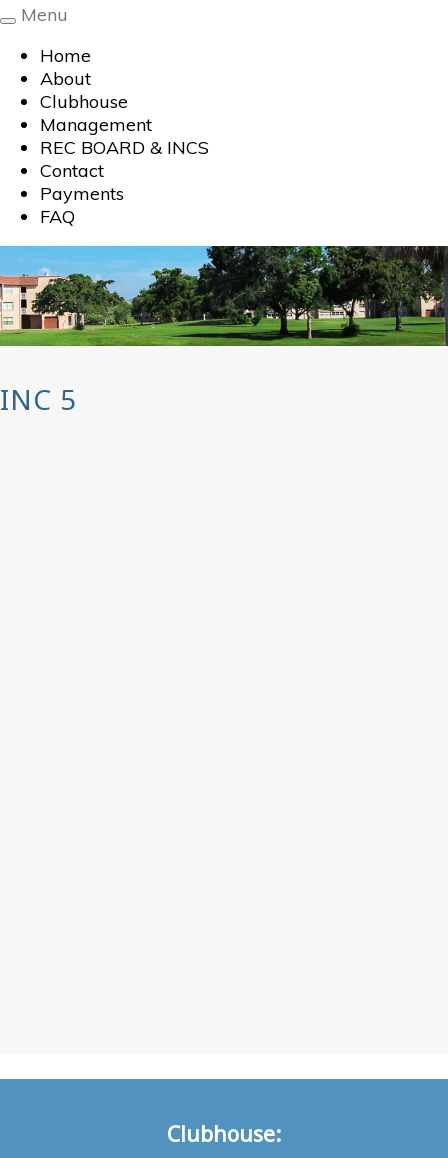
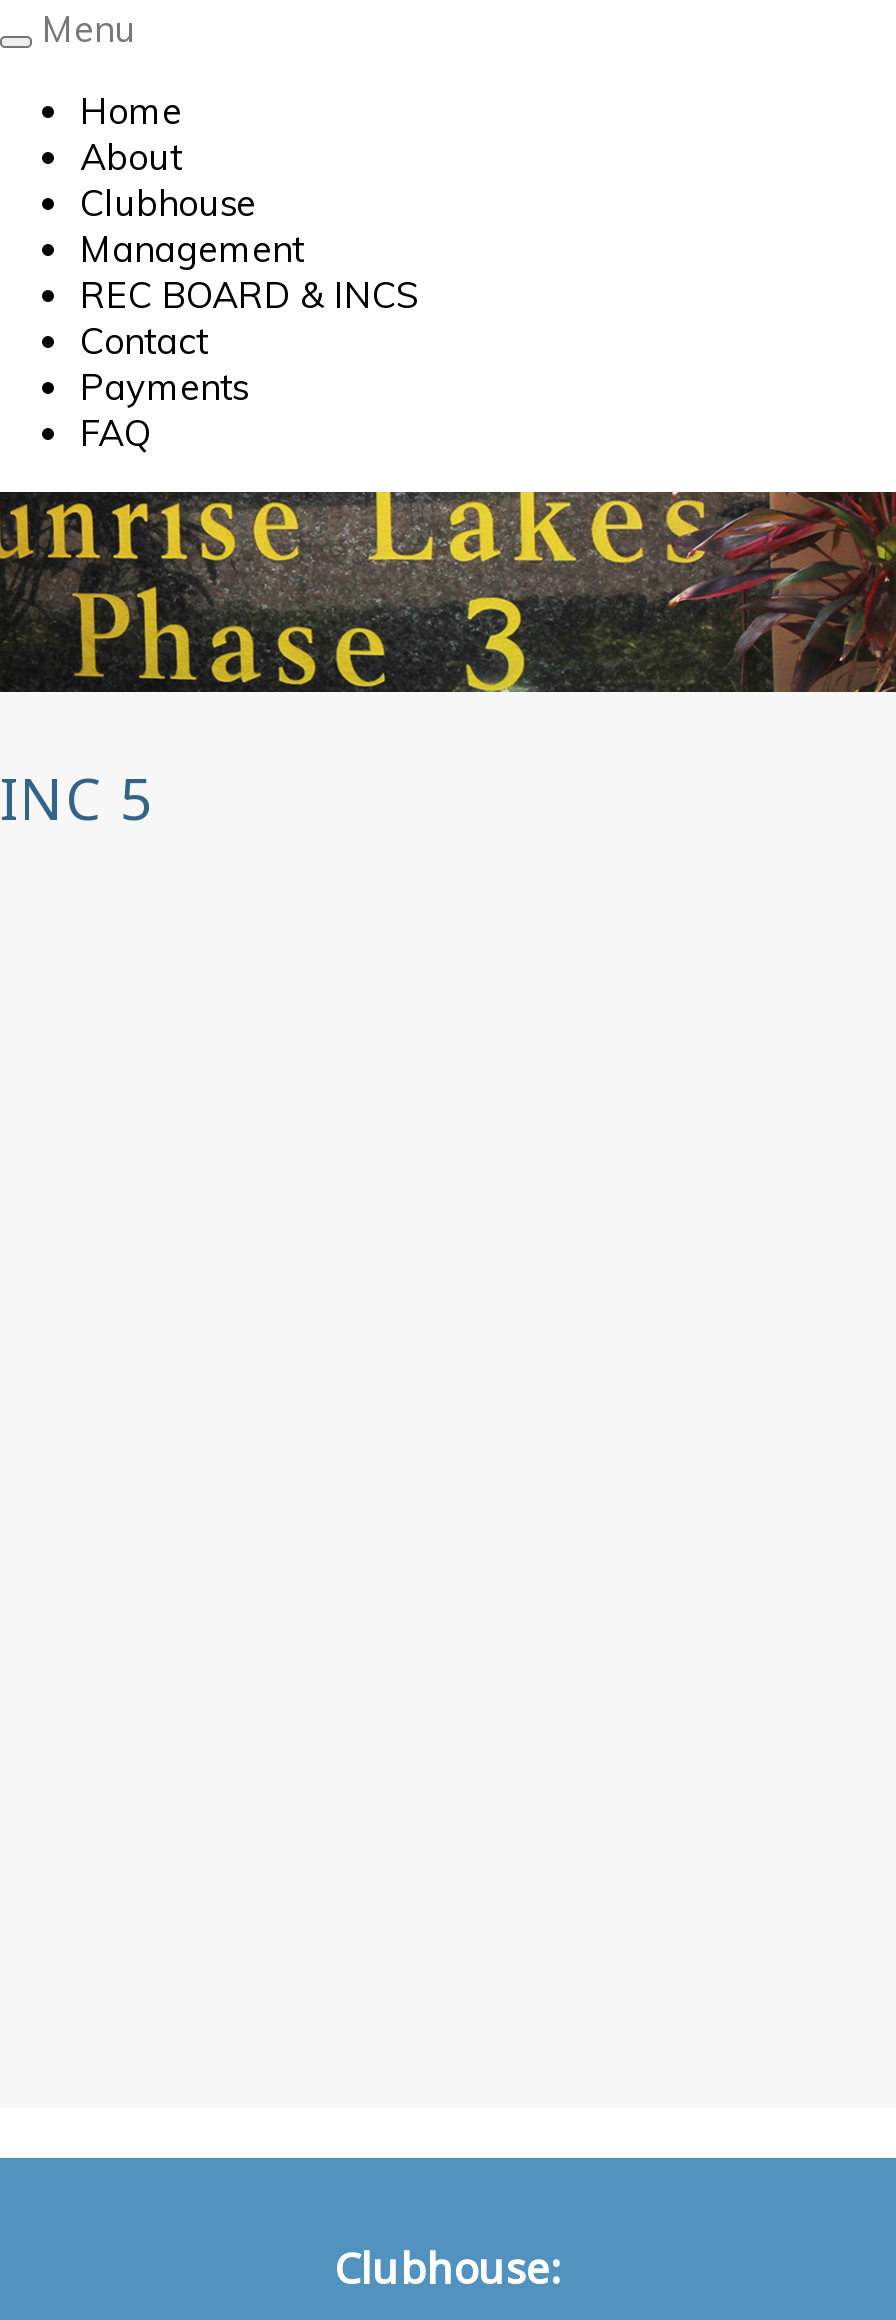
- [image]
+ [image]
